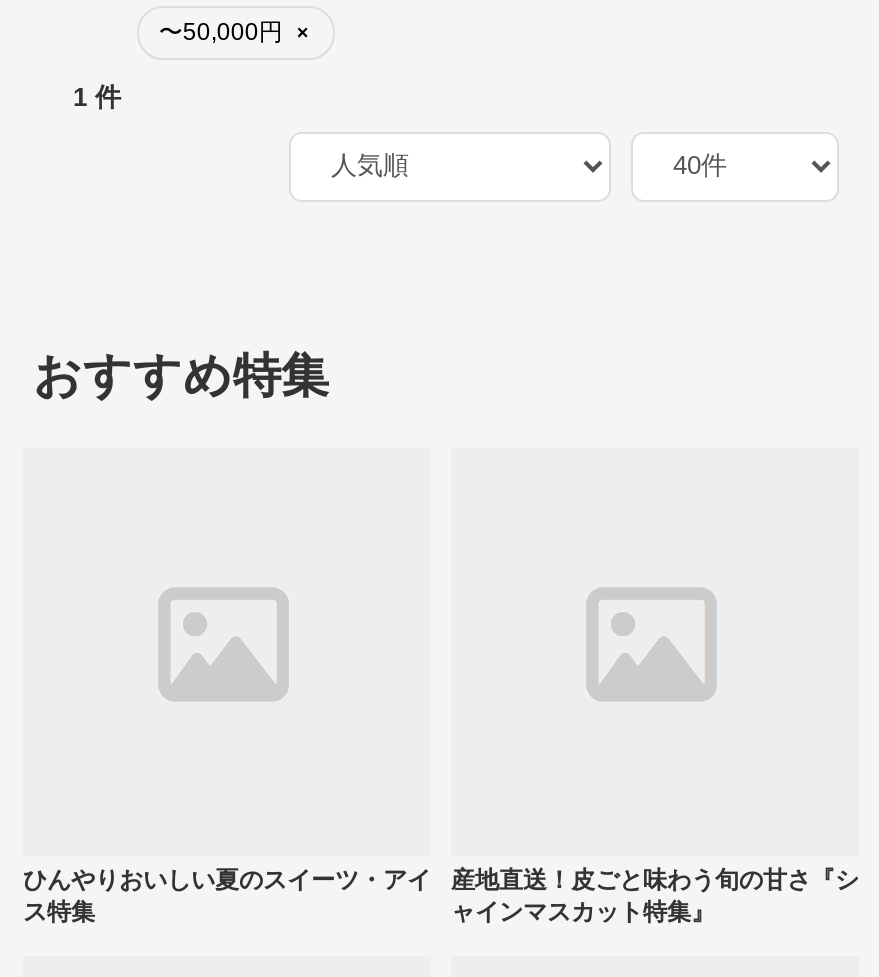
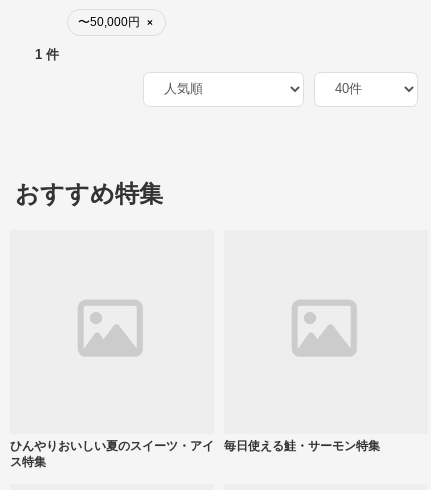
- 産地直送！皮ごと味わう旬の甘さ『シ
- ャインマスカット特集』
+ 毎日使える鮭・サーモン特集
